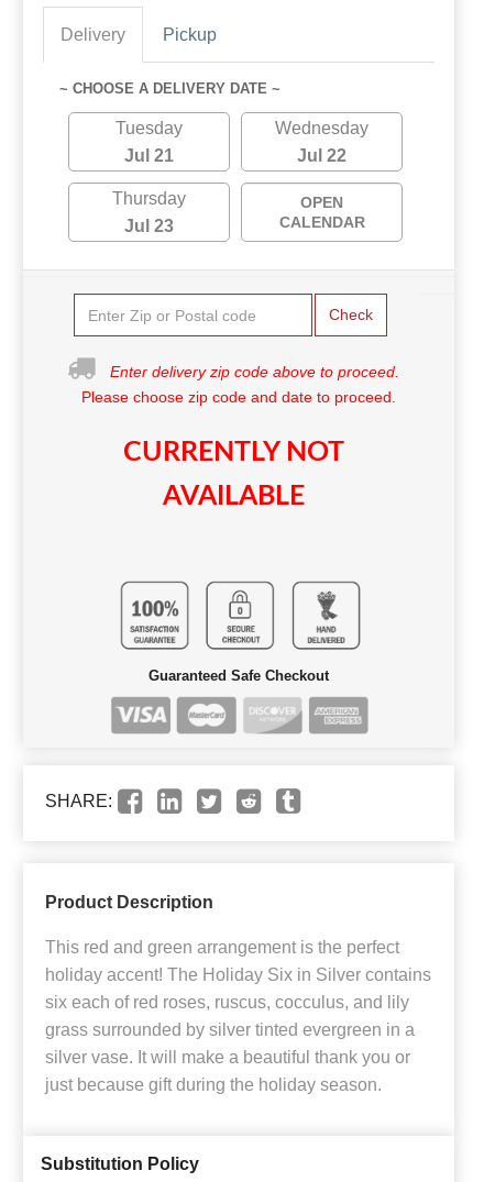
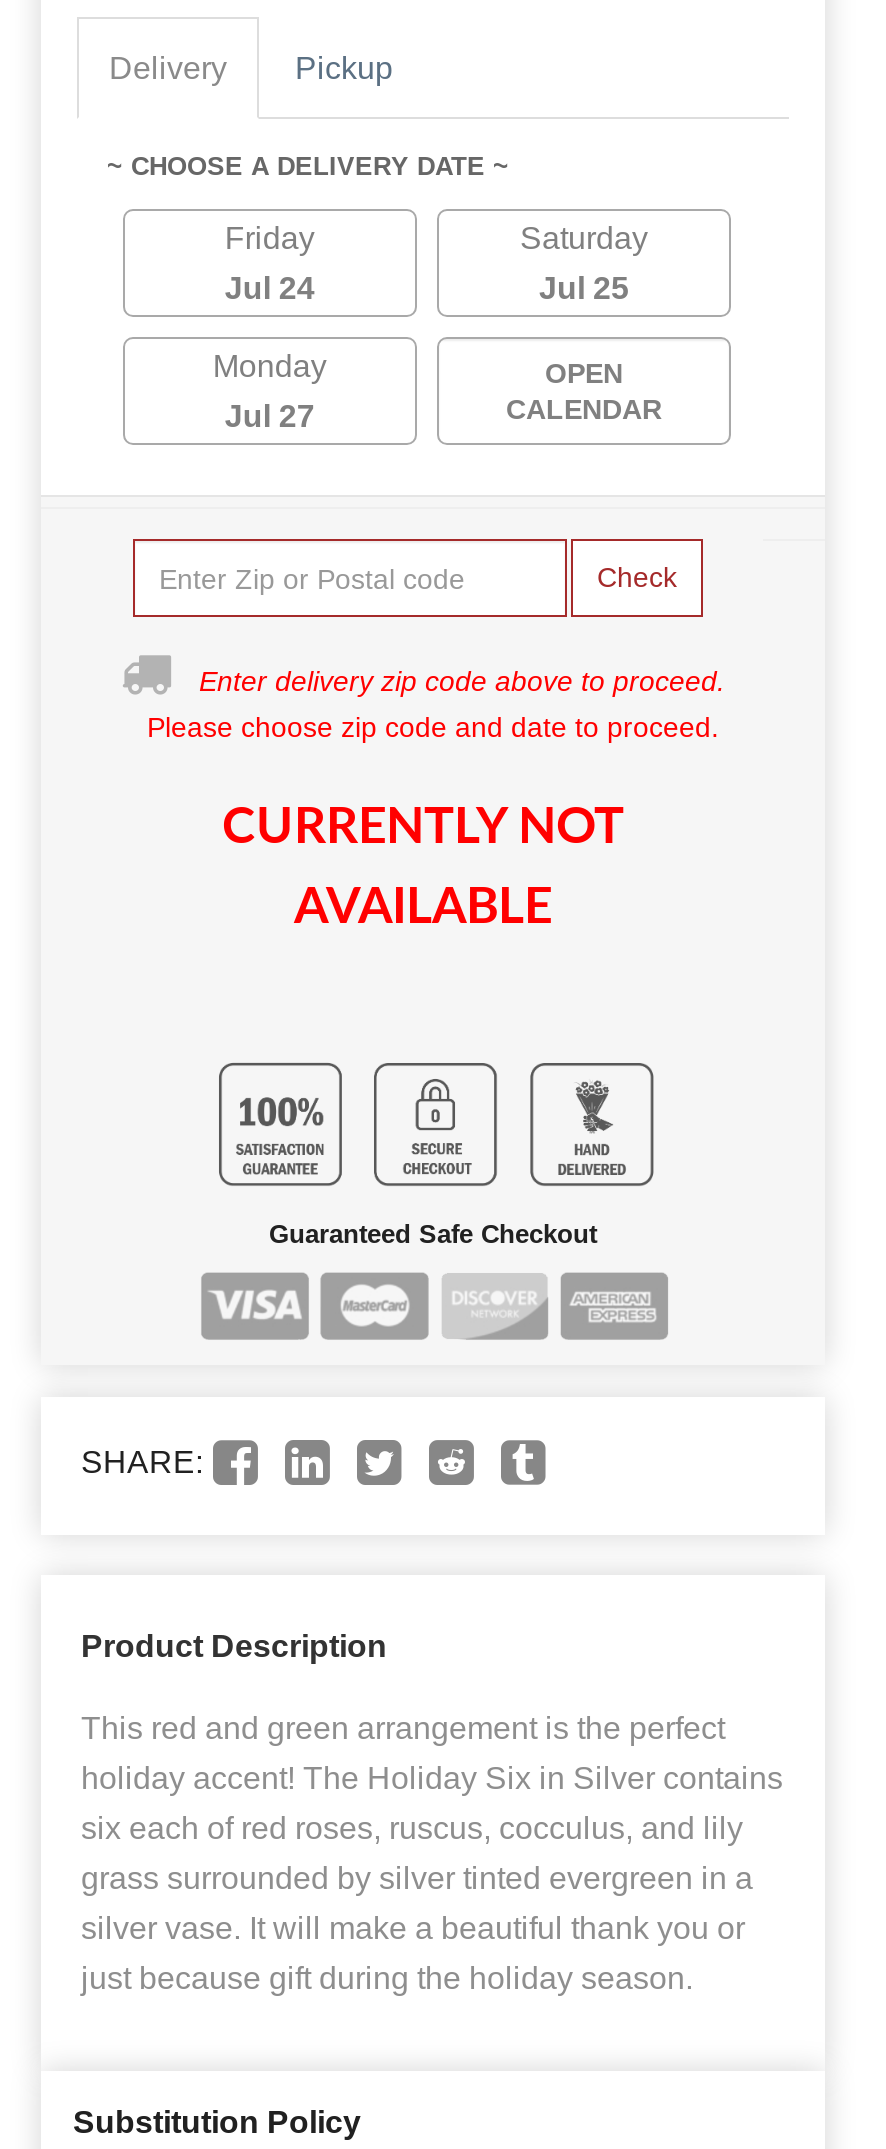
- Tuesday
+ Friday

- Wednesday
+ Saturday

- Jul 21
+ Jul 24

- Jul 22
+ Jul 25

- Thursday
+ Monday

- Jul 23
+ Jul 27
